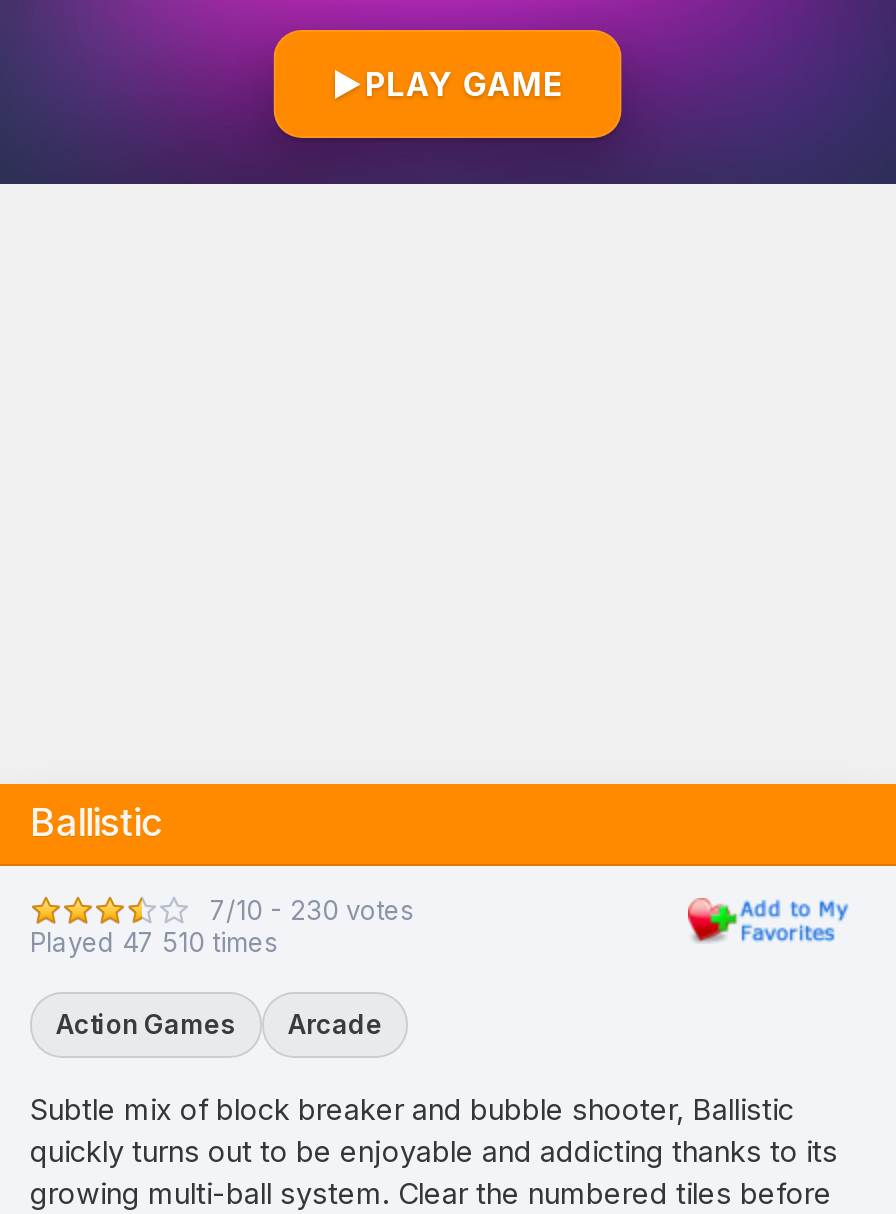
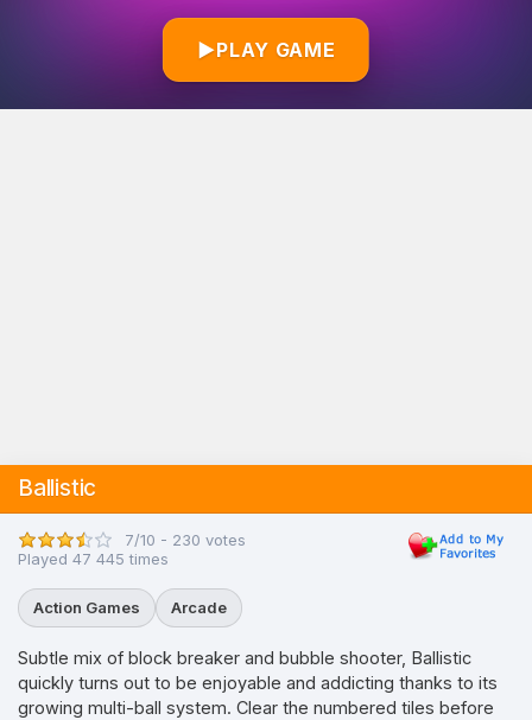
- Played 47 510 times
+ Played 47 445 times
